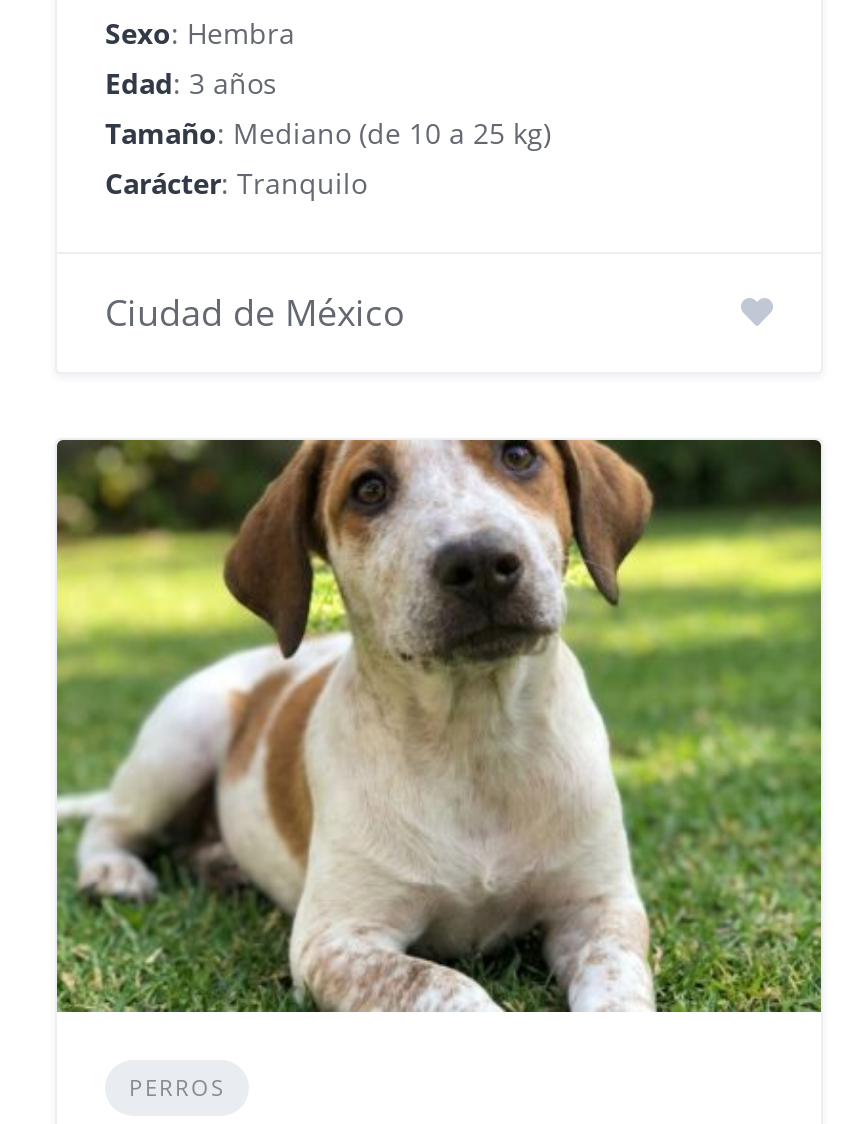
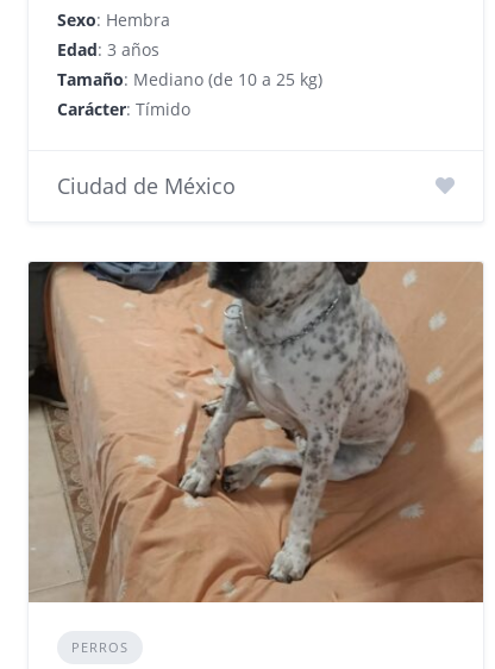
- Carácter: Tranquilo
+ Carácter: Tímido

- [image]
+ [image]
